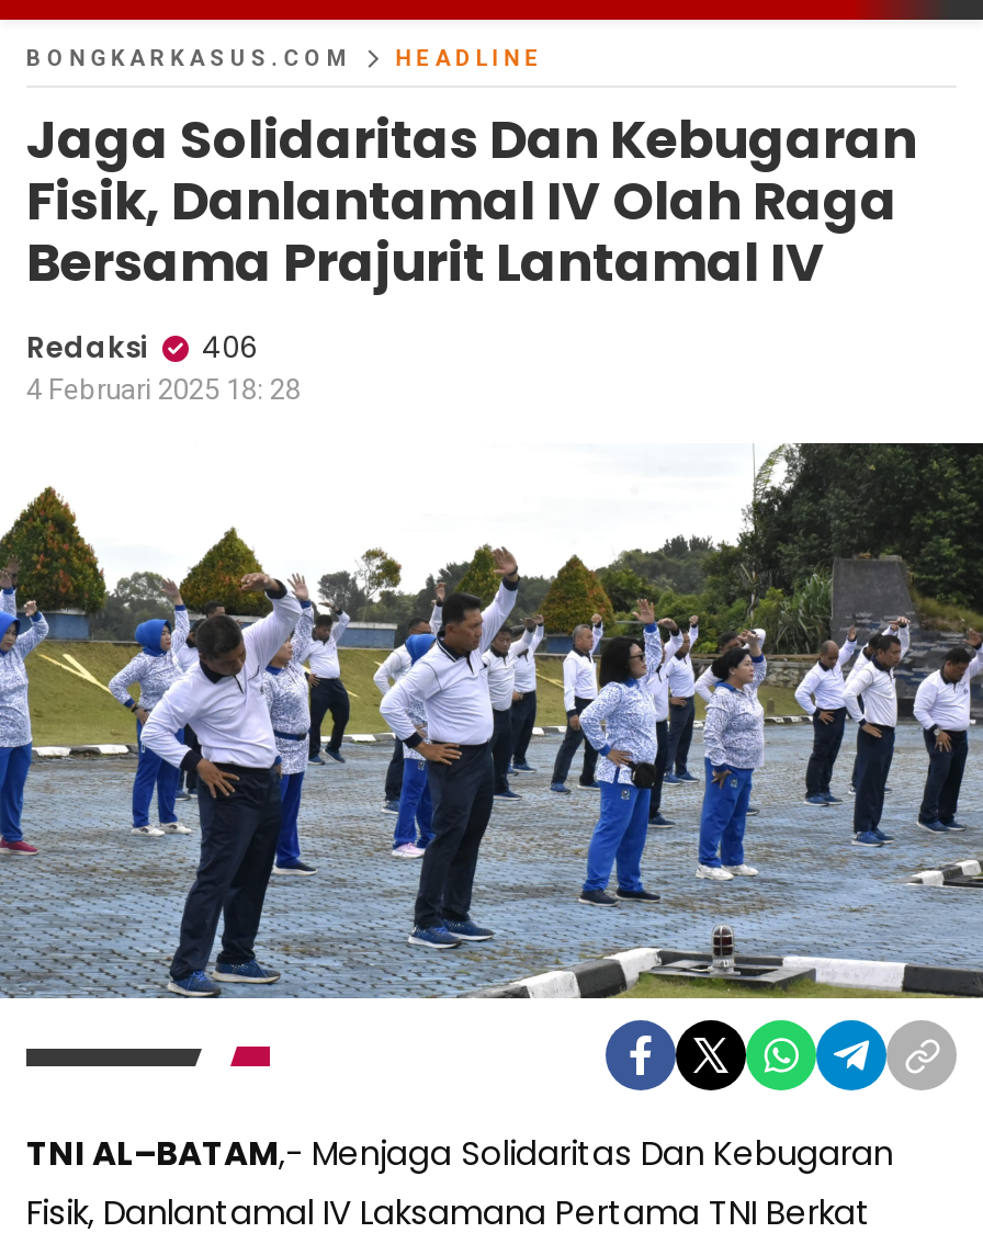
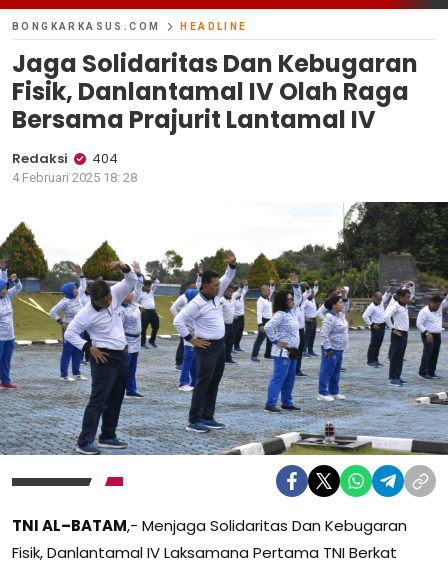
- Redaksi 406
+ Redaksi 404
